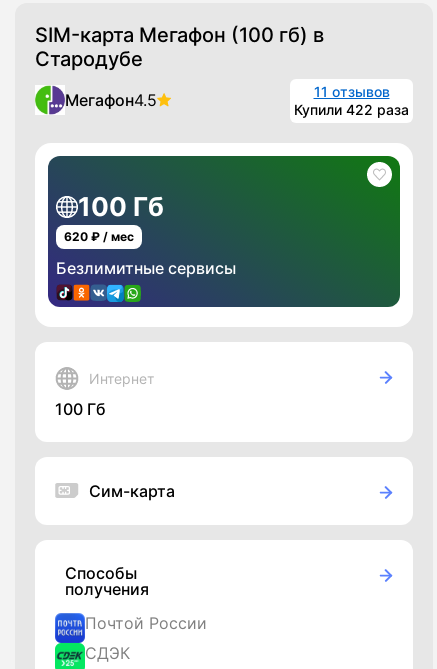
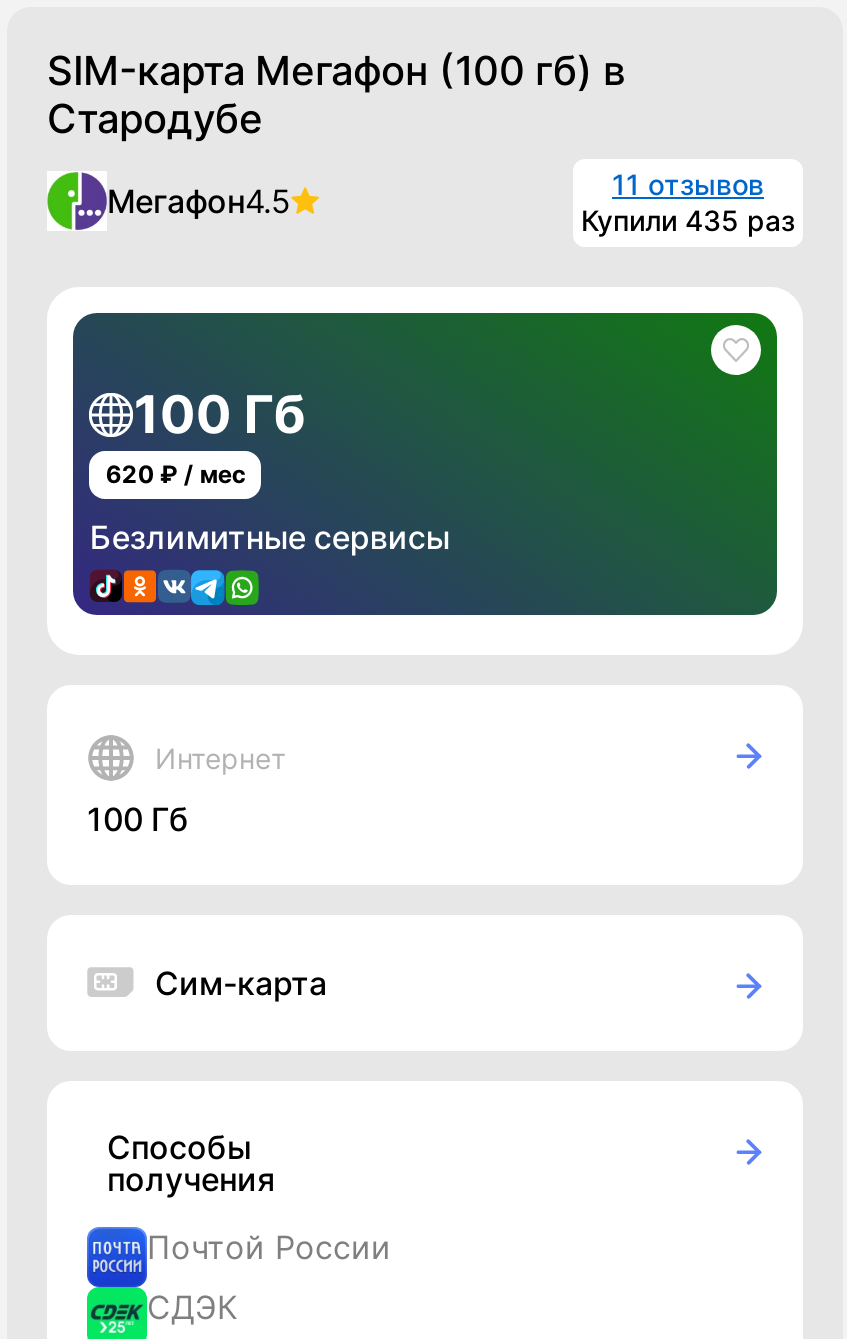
- Купили 422 раза
+ Купили 435 раз
